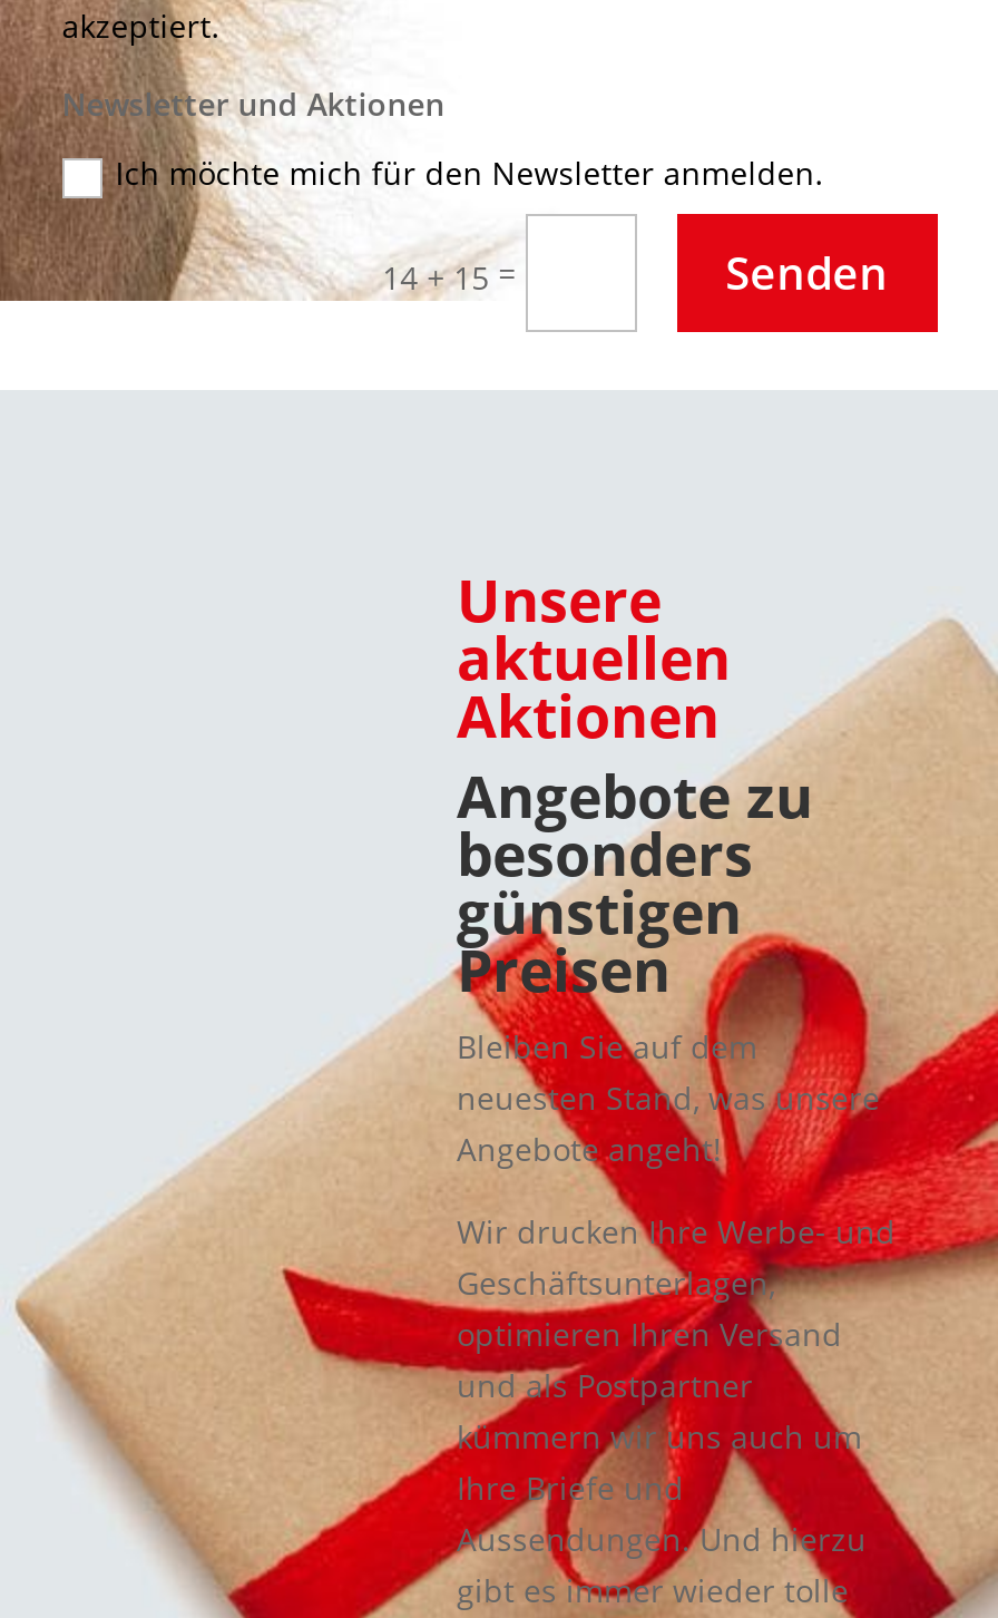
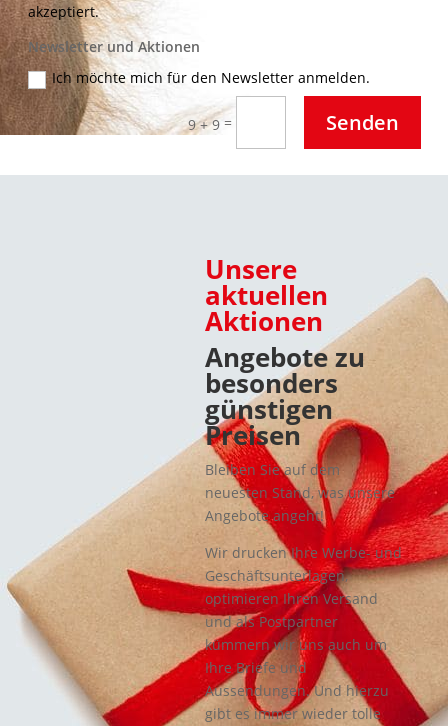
- 14 + 15 =
+ 9 + 9 =
